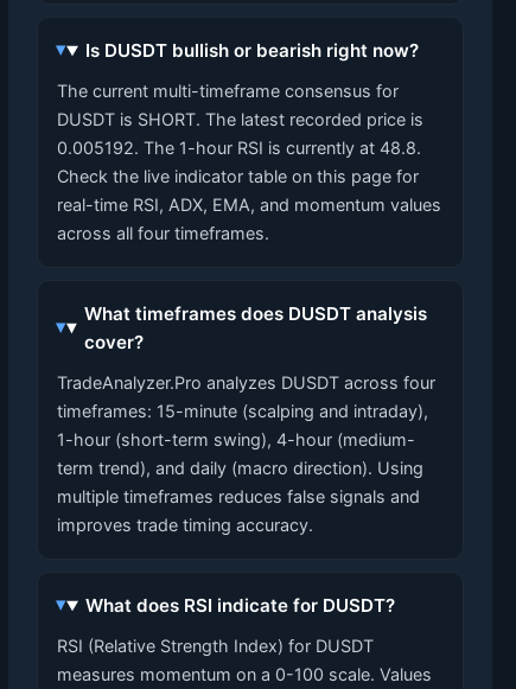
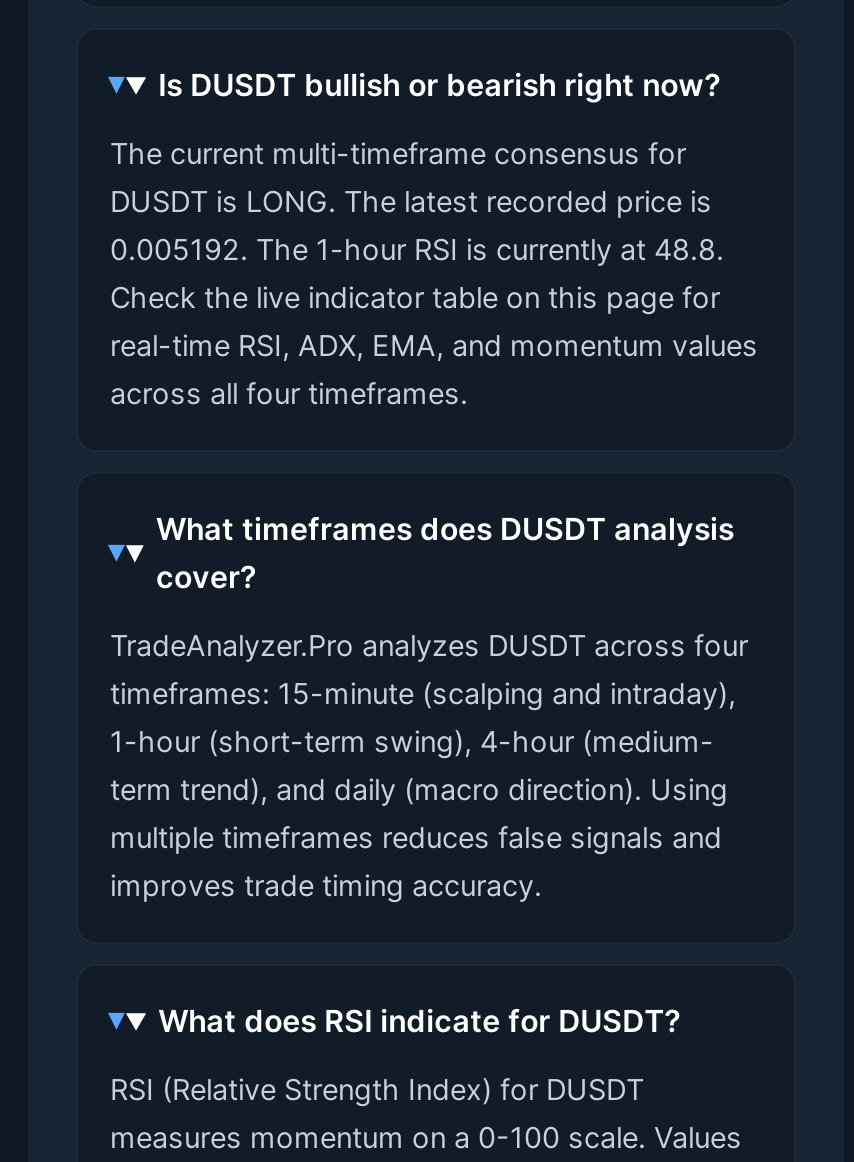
- DUSDT is SHORT. The latest recorded price is
+ DUSDT is LONG. The latest recorded price is
